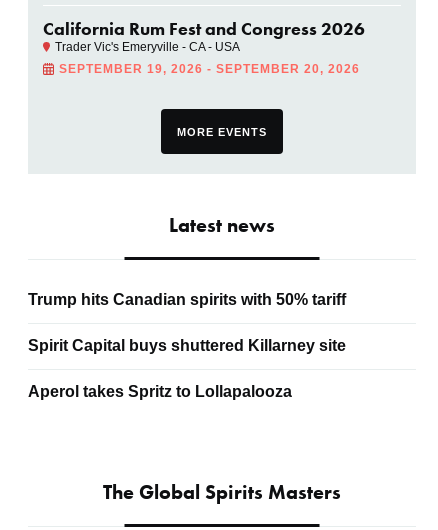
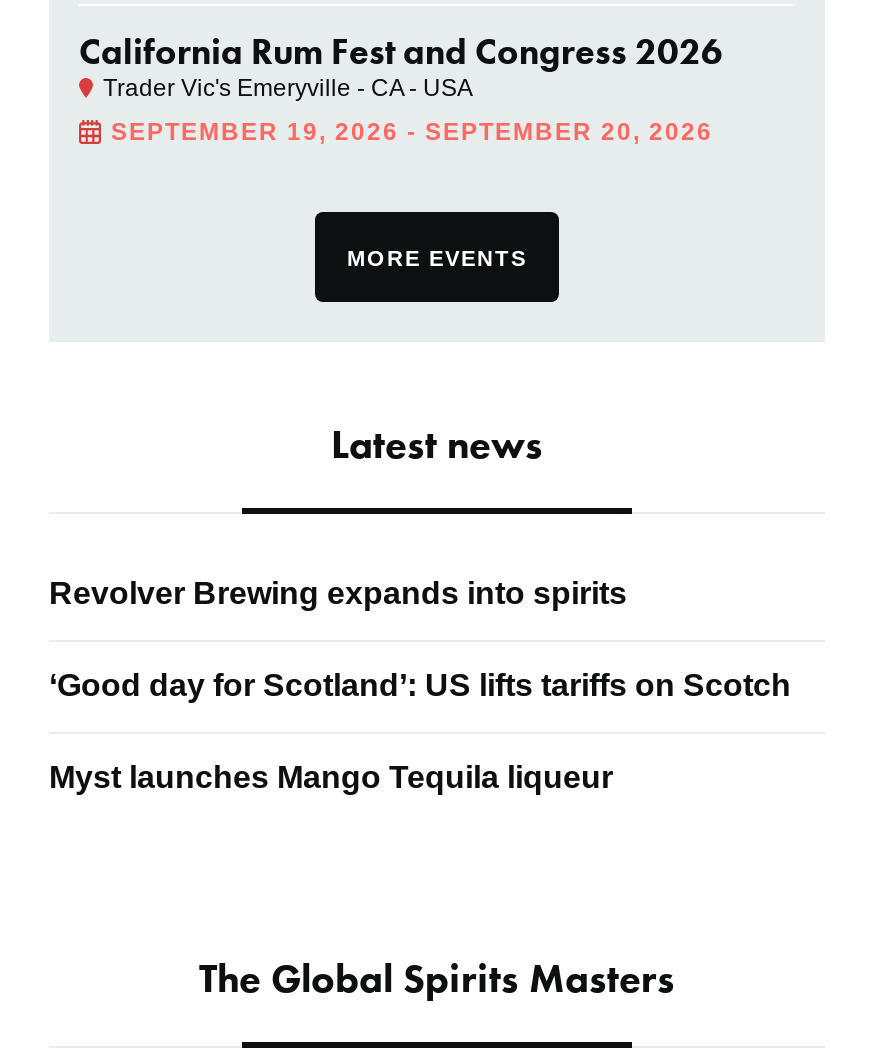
- Trump hits Canadian spirits with 50% tariff
+ Revolver Brewing expands into spirits

- Spirit Capital buys shuttered Killarney site
+ ‘Good day for Scotland’: US lifts tariffs on Scotch

- Aperol takes Spritz to Lollapalooza
+ Myst launches Mango Tequila liqueur
